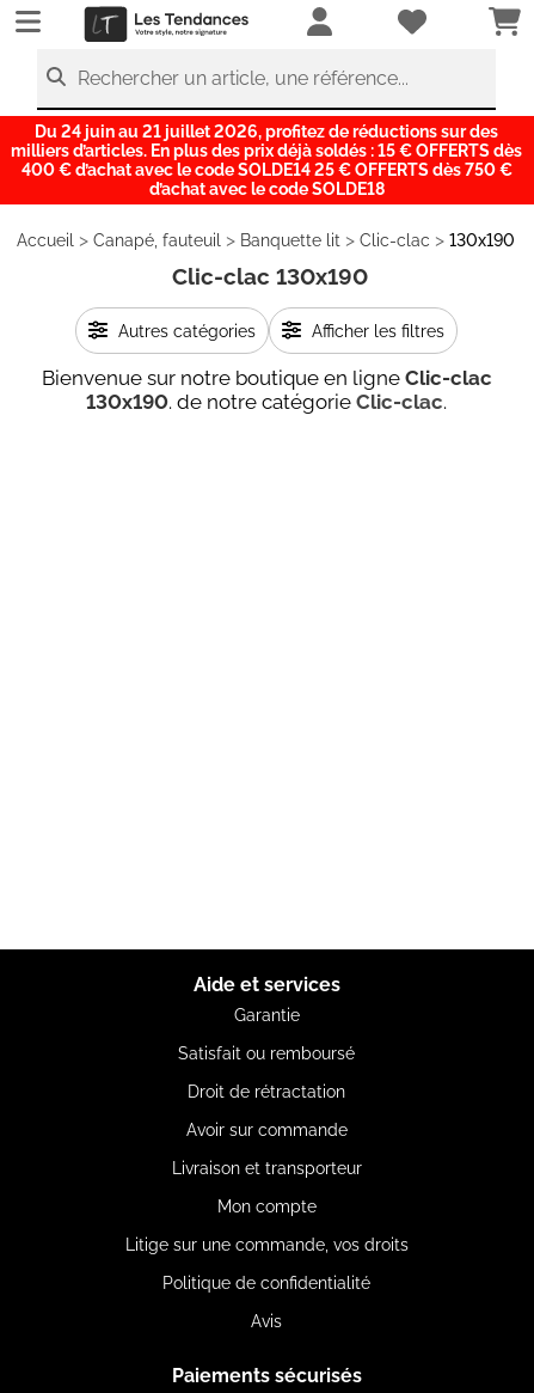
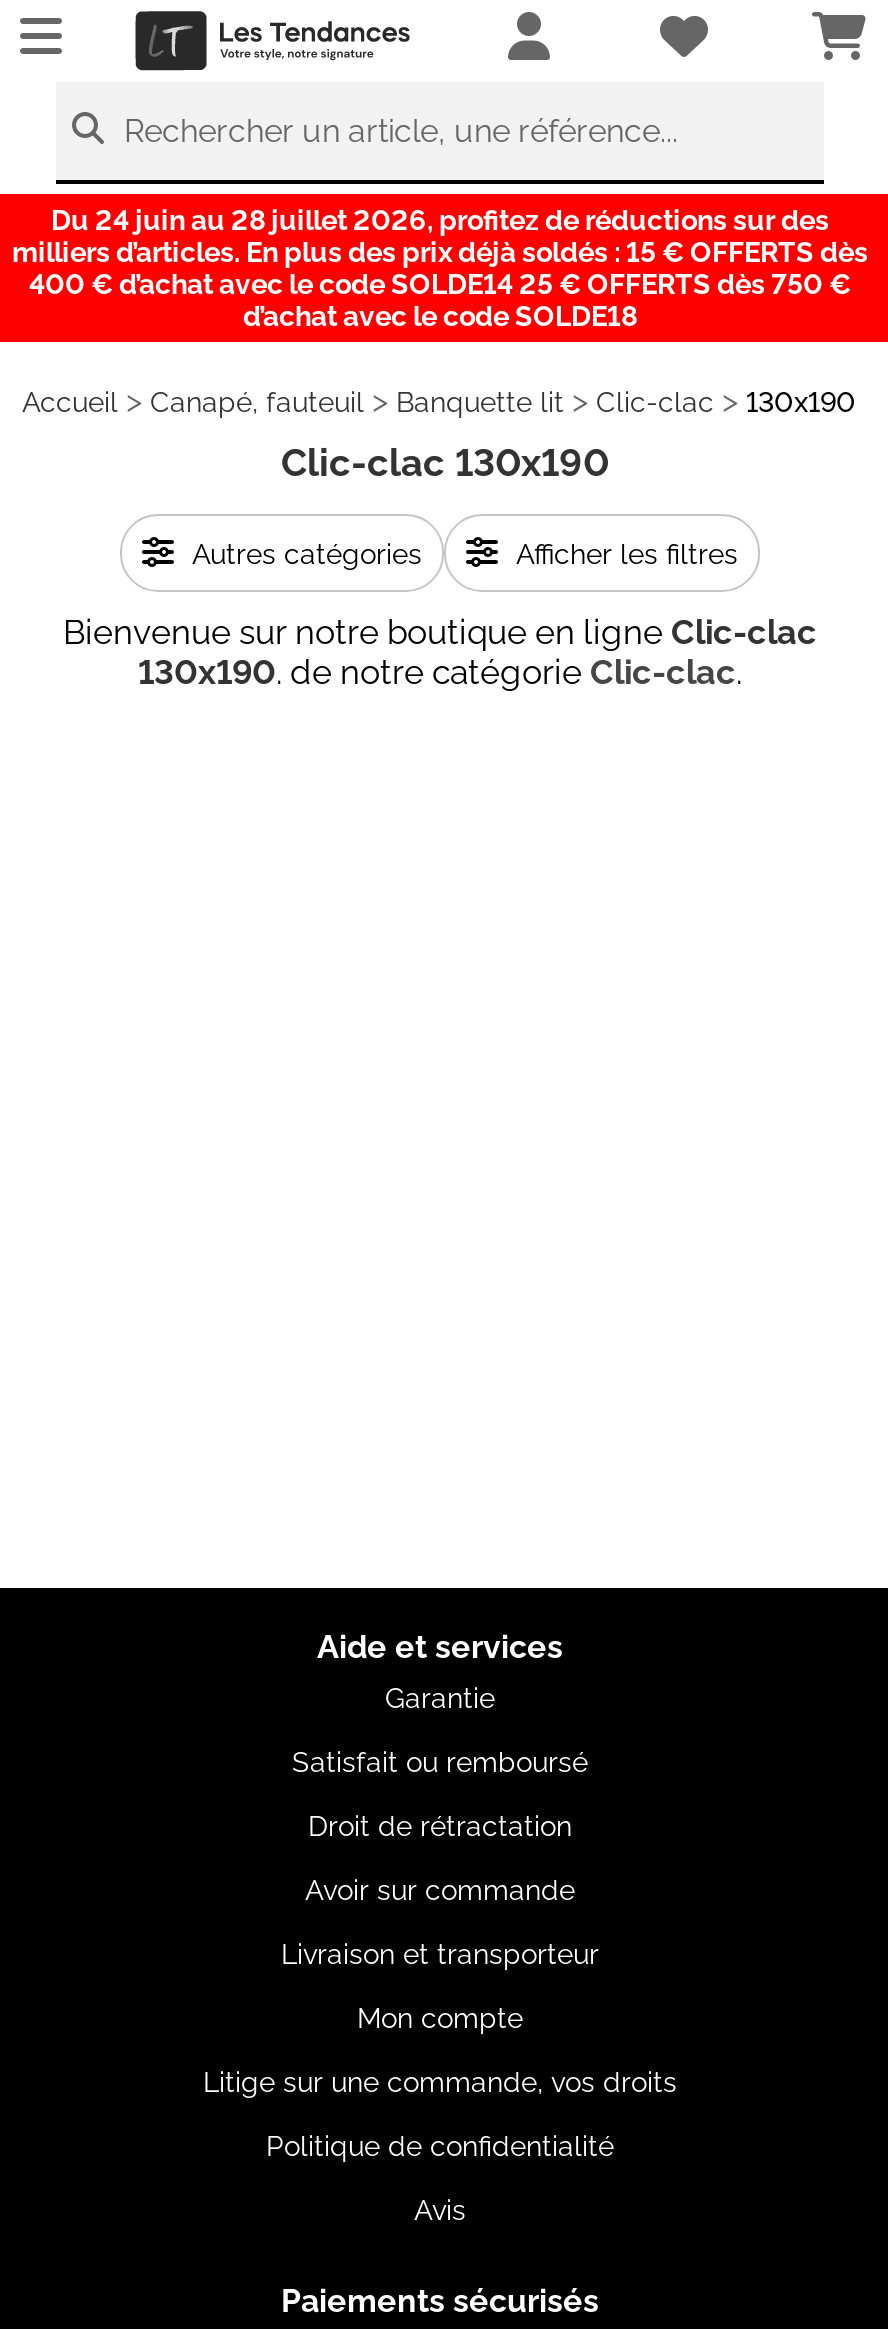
- Du 24 juin au 21 juillet 2026, profitez de réductions sur des
+ Du 24 juin au 28 juillet 2026, profitez de réductions sur des
